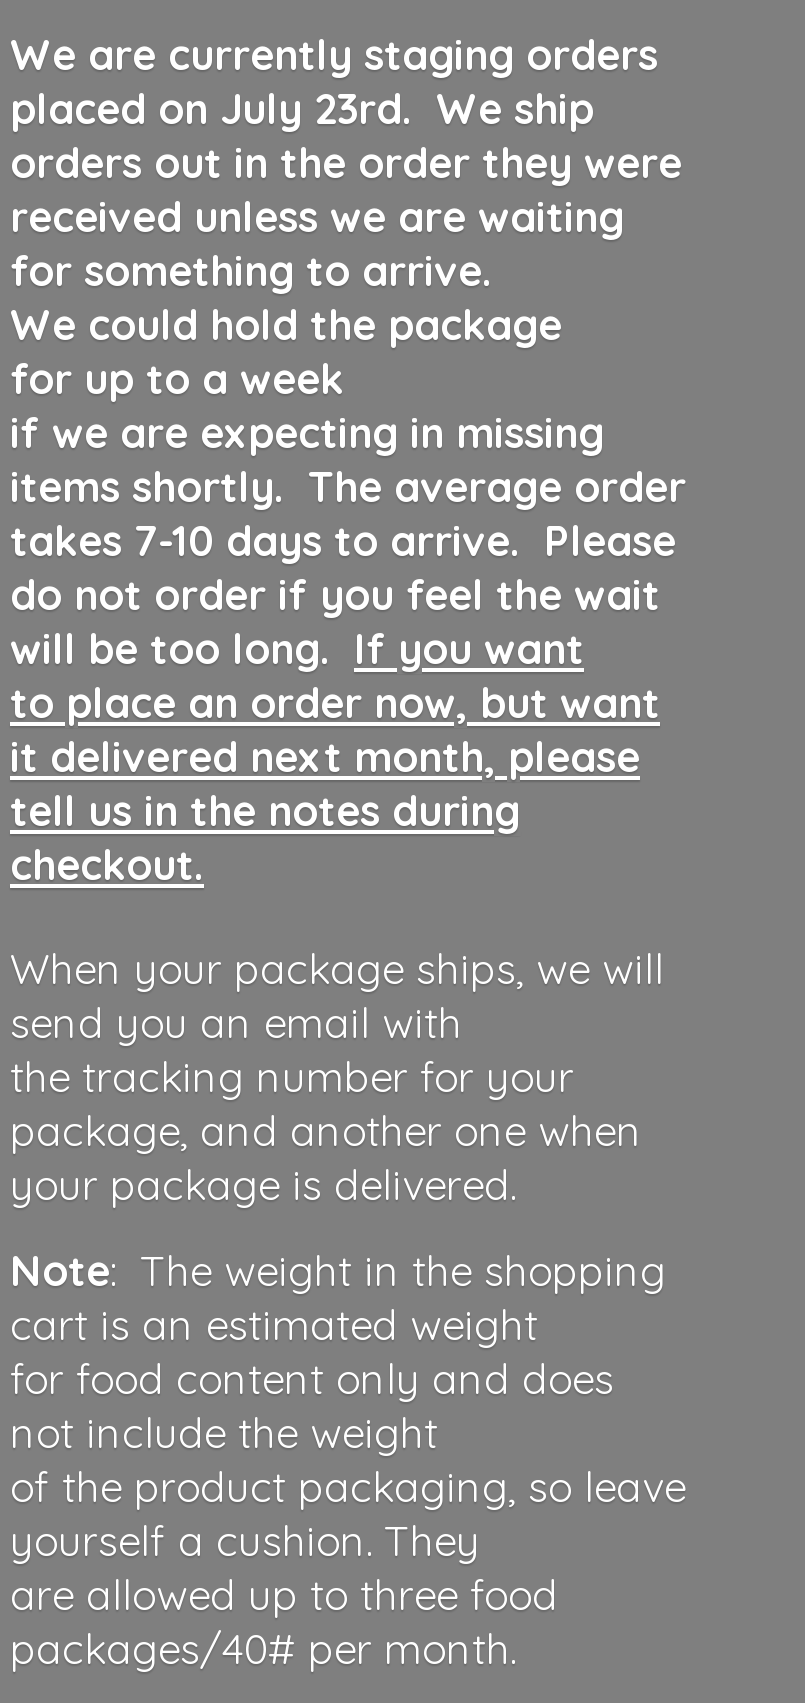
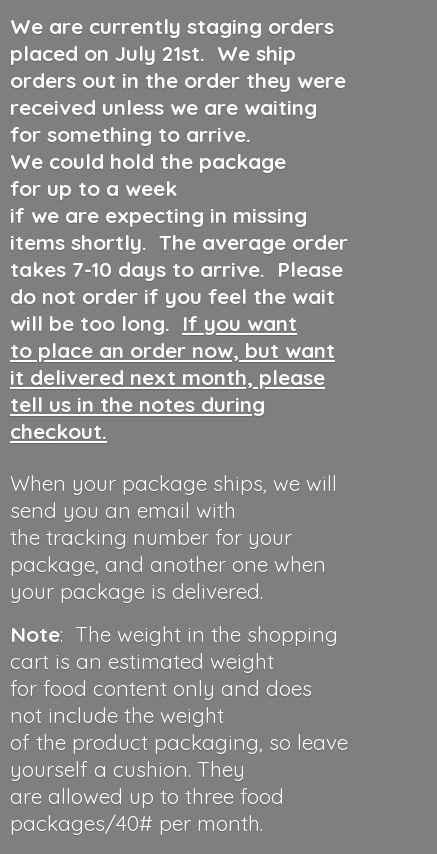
- placed on July 23rd. We ship
+ placed on July 21st. We ship
